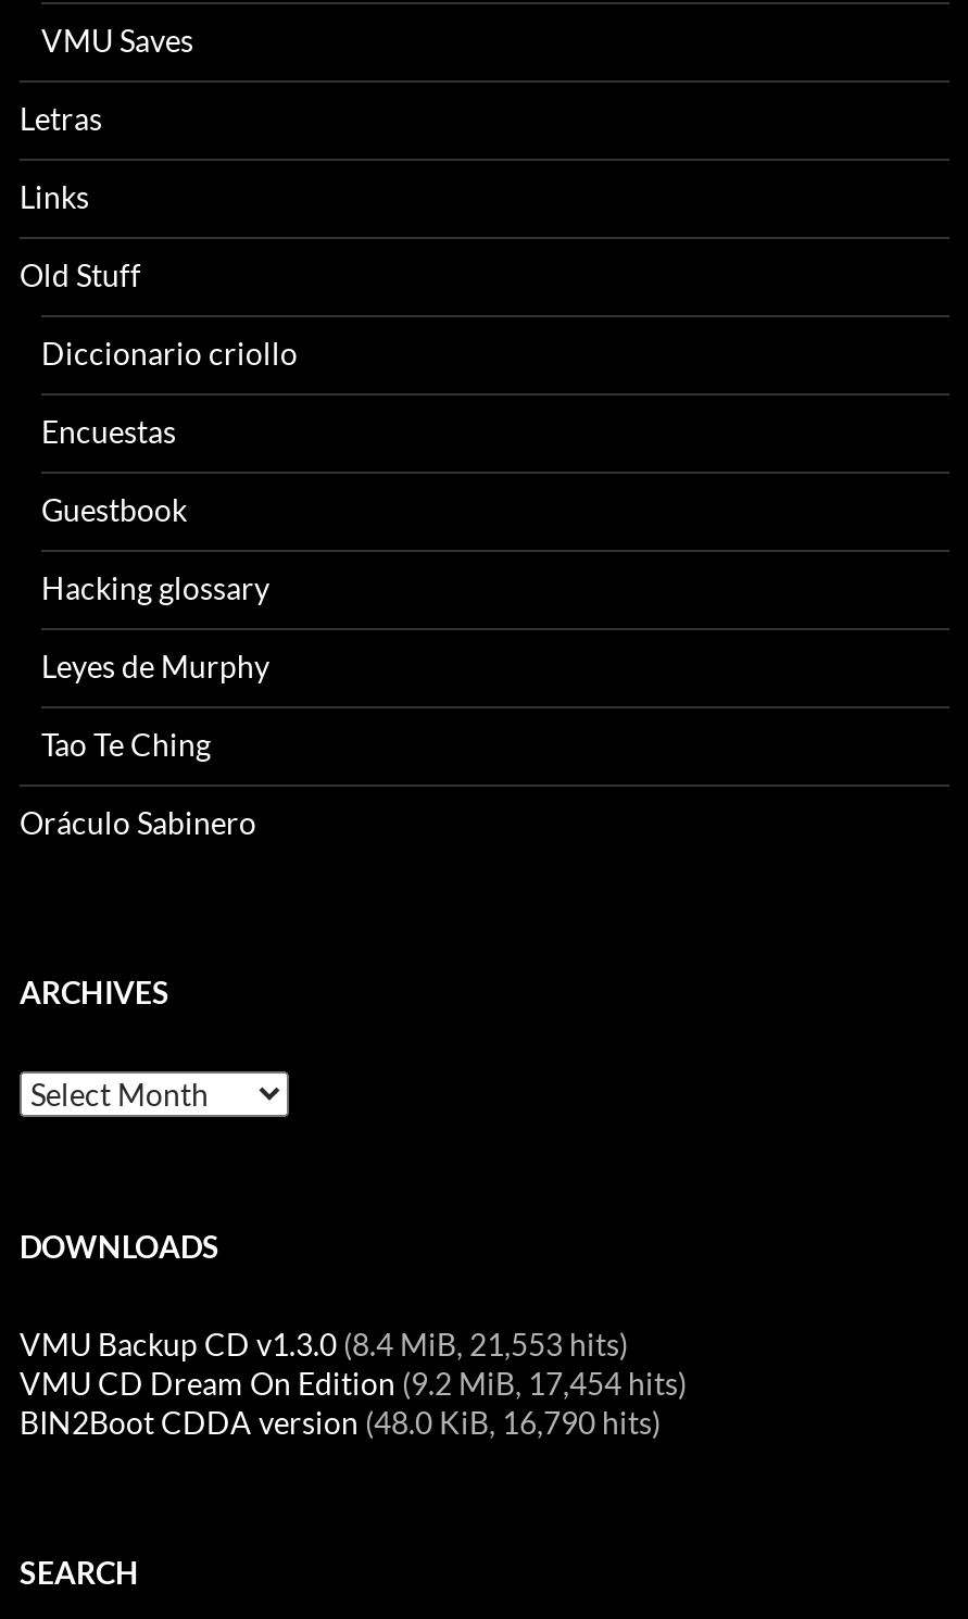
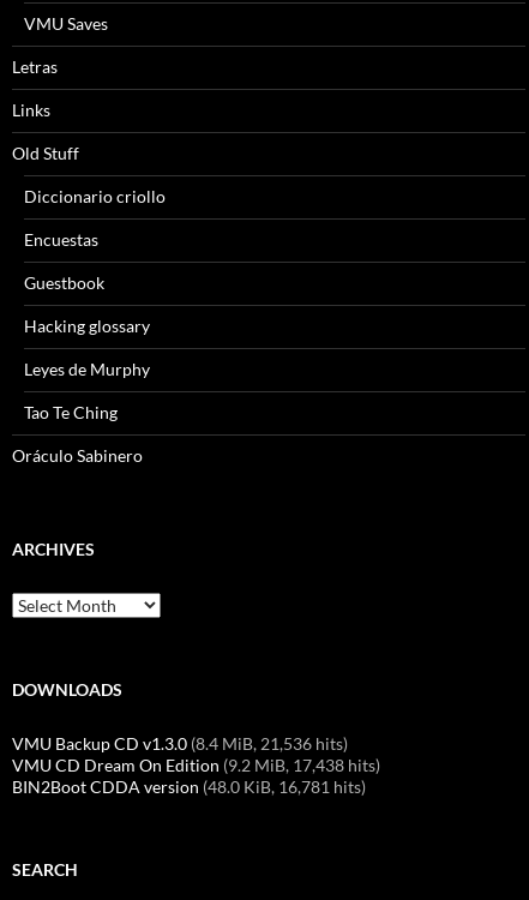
- VMU Backup CD v1.3.0 (8.4 MiB, 21,553 hits)
+ VMU Backup CD v1.3.0 (8.4 MiB, 21,536 hits)

- VMU CD Dream On Edition (9.2 MiB, 17,454 hits)
+ VMU CD Dream On Edition (9.2 MiB, 17,438 hits)

- BIN2Boot CDDA version (48.0 KiB, 16,790 hits)
+ BIN2Boot CDDA version (48.0 KiB, 16,781 hits)
